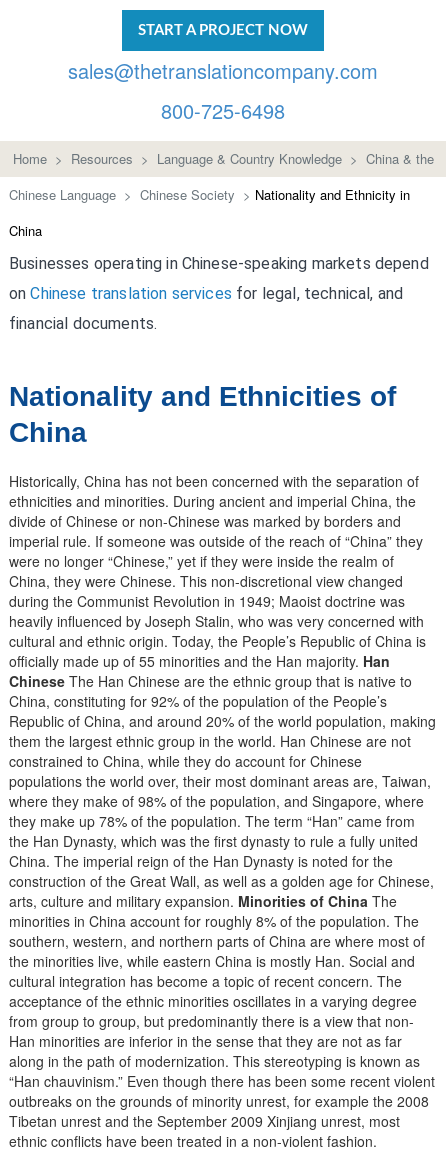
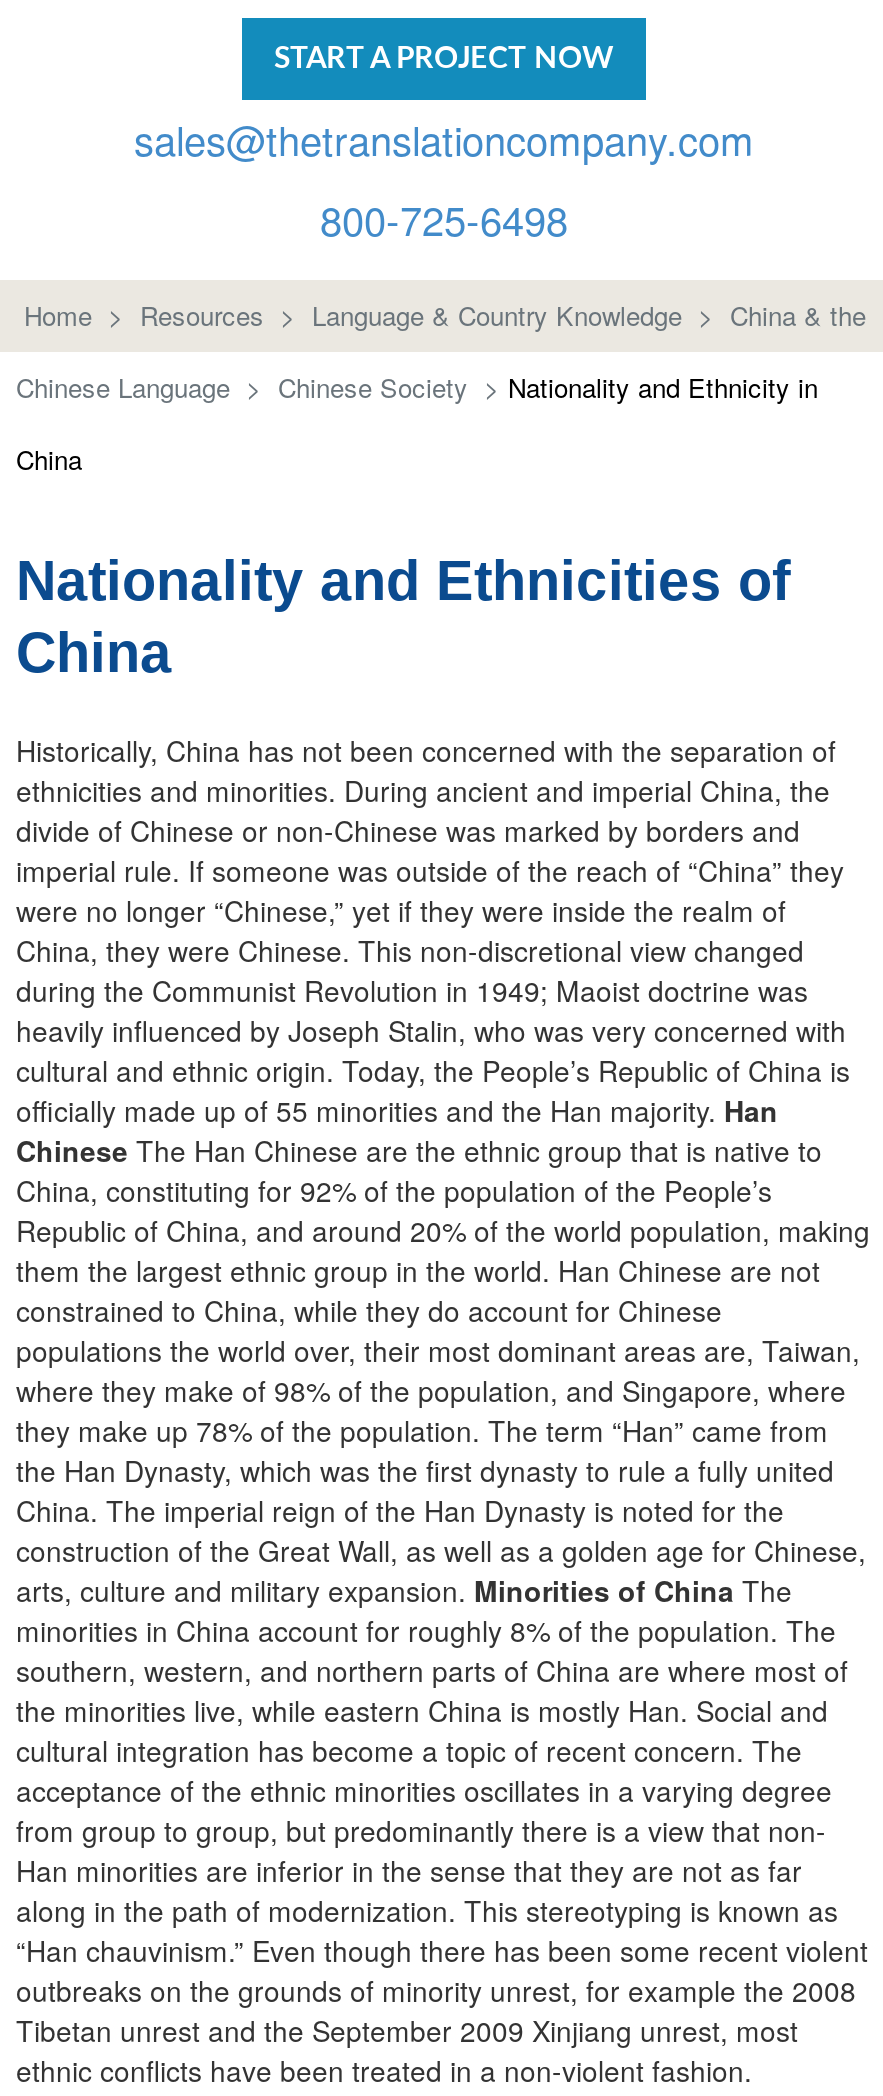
- Businesses operating in Chinese-speaking markets depend
- on Chinese translation services for legal, technical, and
- financial documents.
